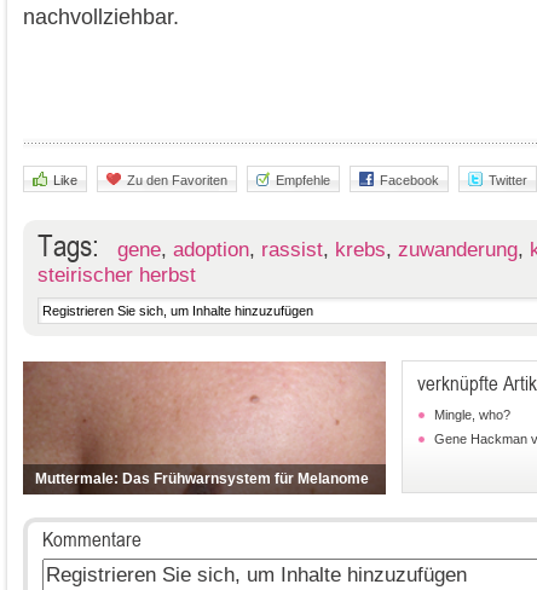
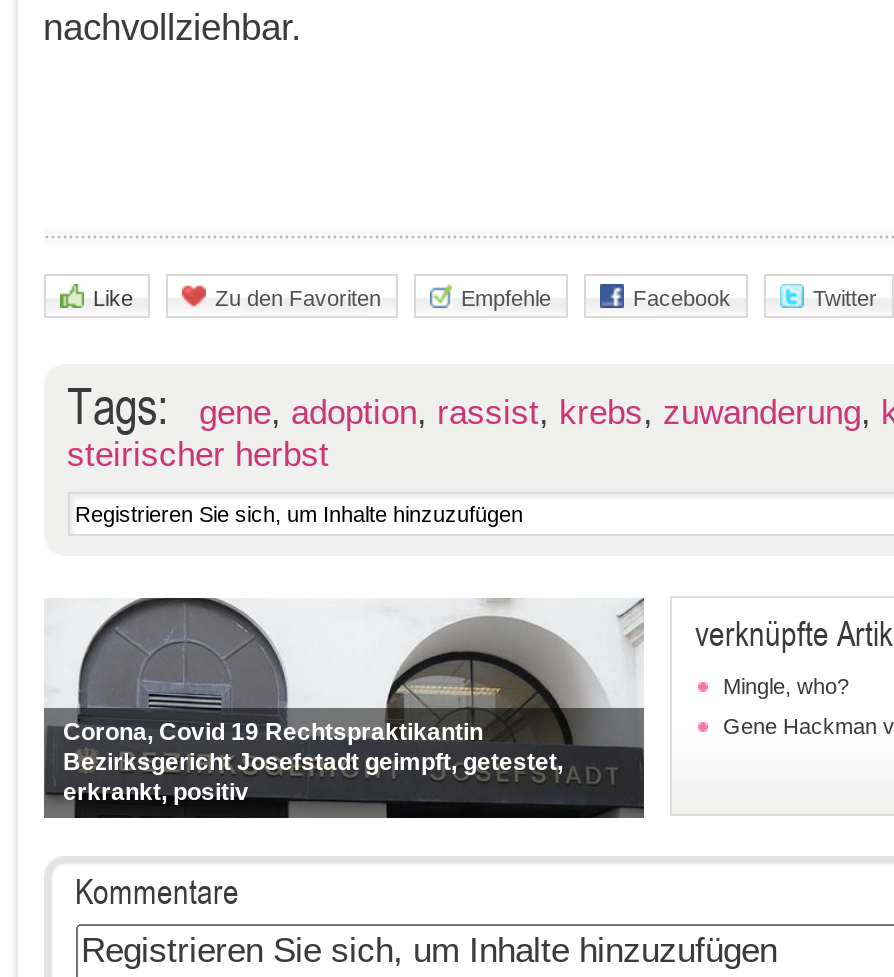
- [image]
- Muttermale: Das Frühwarnsystem für Melanome
+ [image]
+ Corona, Covid 19 Rechtspraktikantin
+ Bezirksgericht Josefstadt geimpft, getestet,
+ erkrankt, positiv
